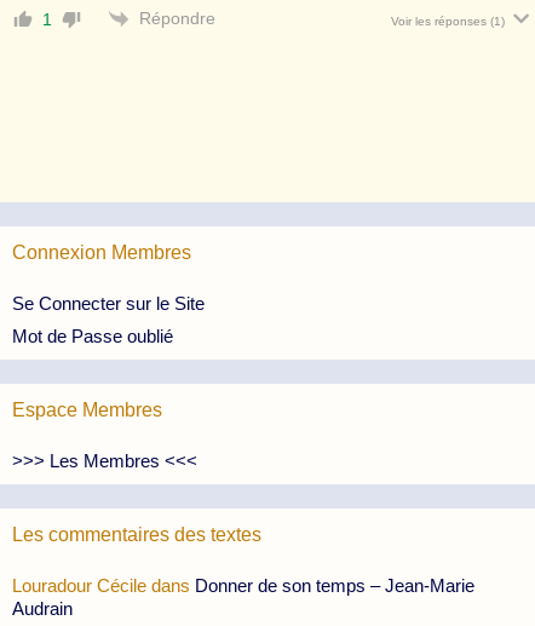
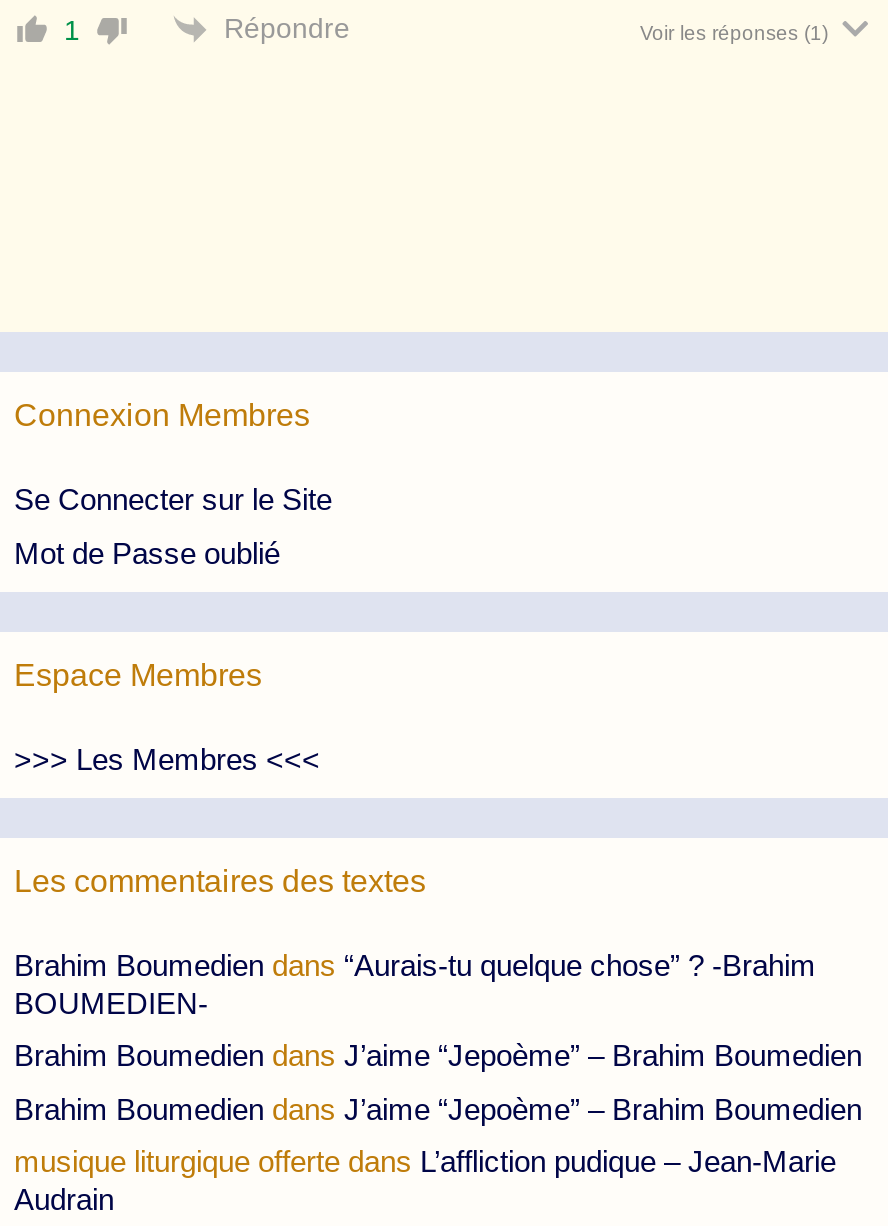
- Louradour Cécile dans Donner de son temps – Jean-Marie
+ Brahim Boumedien dans “Aurais-tu quelque chose” ? -Brahim
+ BOUMEDIEN-
+ Brahim Boumedien dans J’aime “Jepoème” – Brahim Boumedien
+ Brahim Boumedien dans J’aime “Jepoème” – Brahim Boumedien
+ musique liturgique offerte dans L’affliction pudique – Jean-Marie
